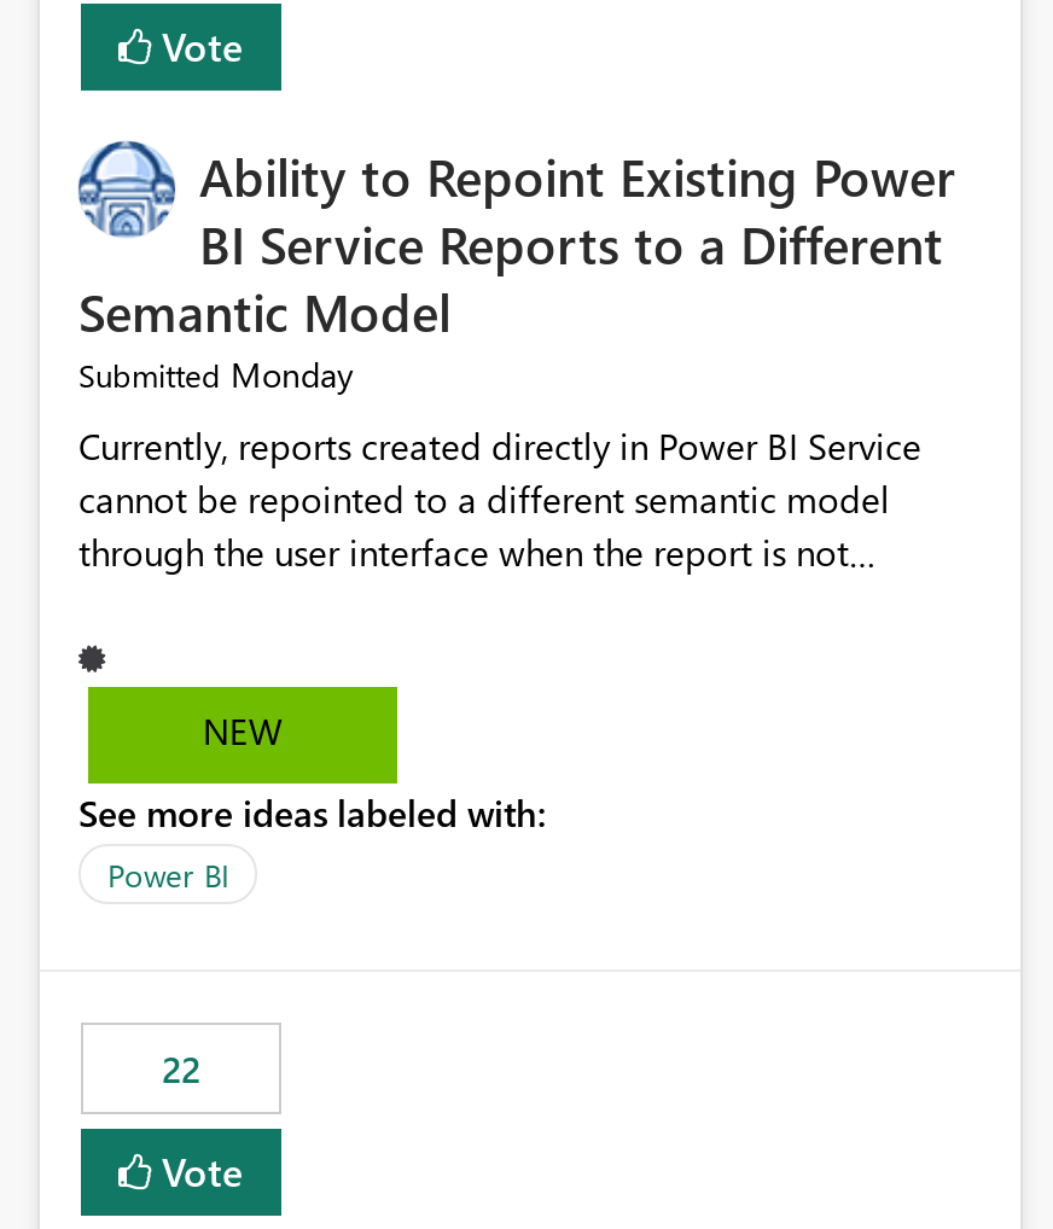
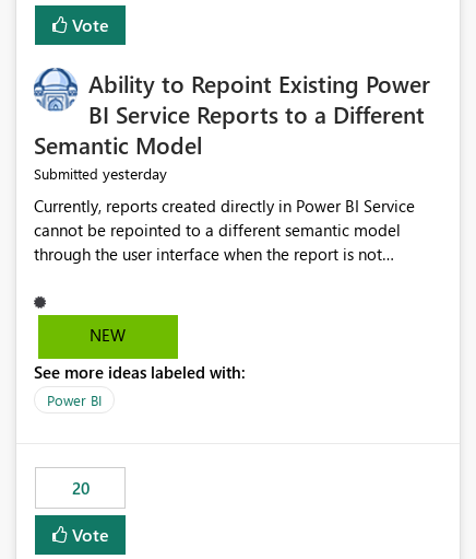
- Submitted Monday
+ Submitted yesterday

- 22
+ 20
